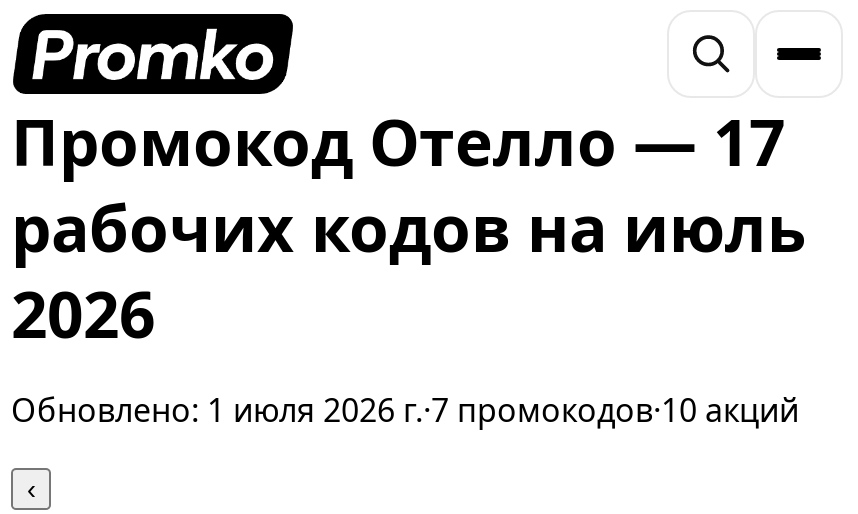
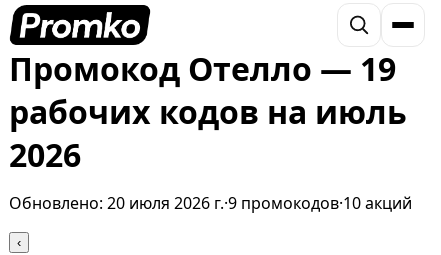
- Промокод Отелло — 17
+ Промокод Отелло — 19

- Обновлено: 1 июля 2026 г.·7 промокодов·10 акций
+ Обновлено: 20 июля 2026 г.·9 промокодов·10 акций
